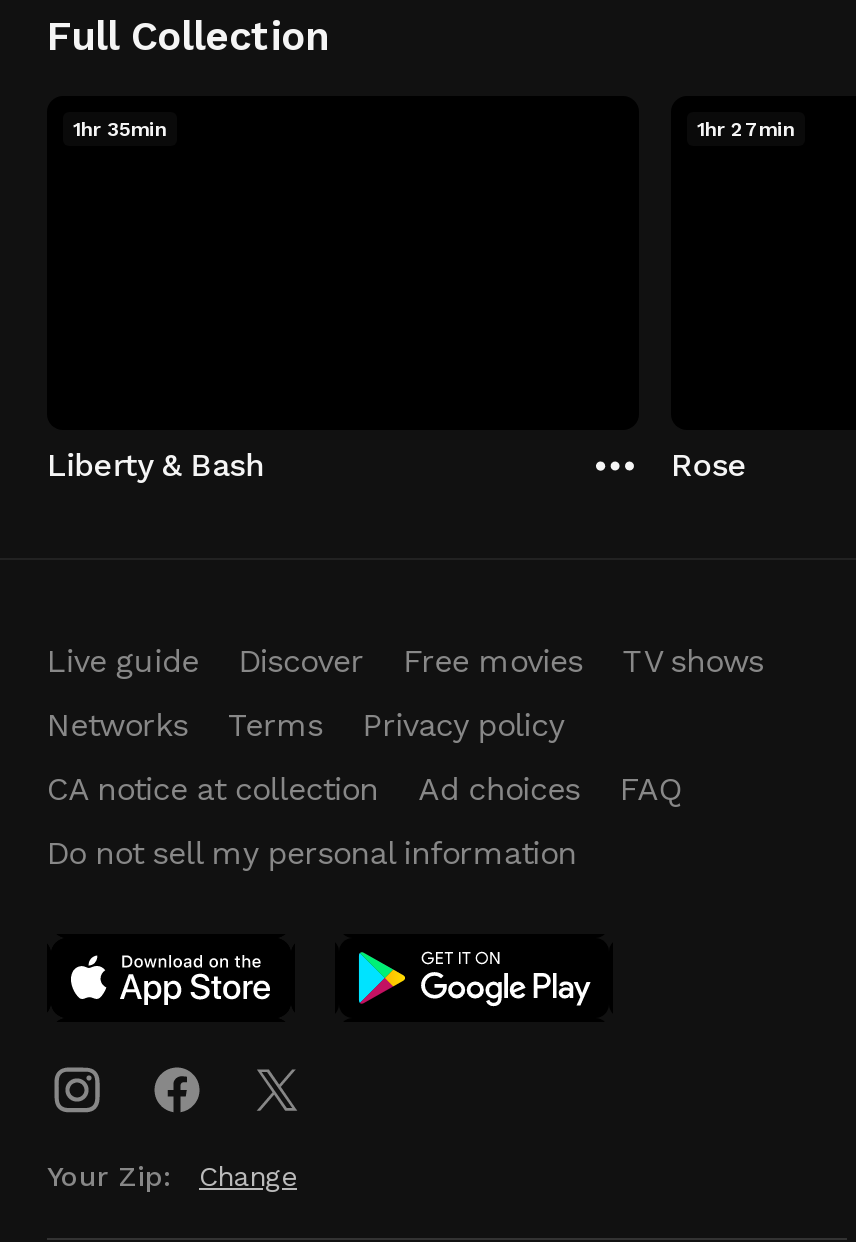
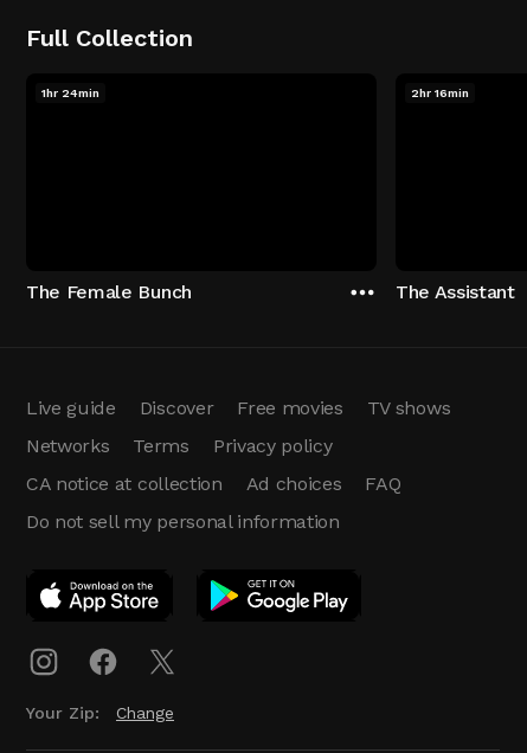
- 1hr 35min
+ 1hr 24min

- 1hr 27min
+ 2hr 16min

- Liberty & Bash
+ The Female Bunch

- Rose
+ The Assistant
